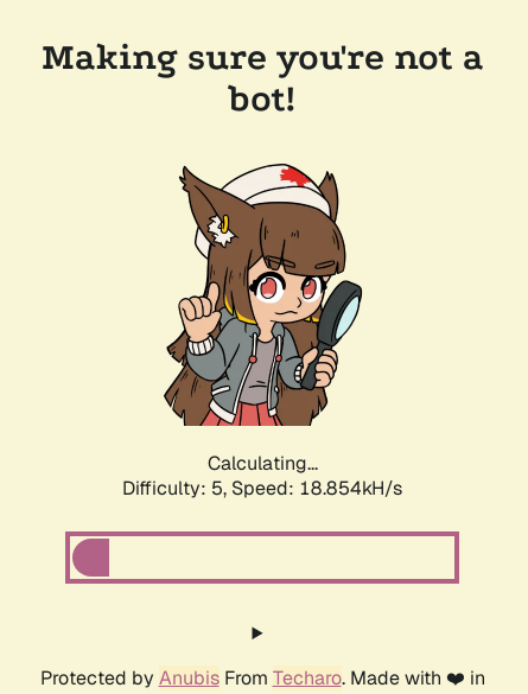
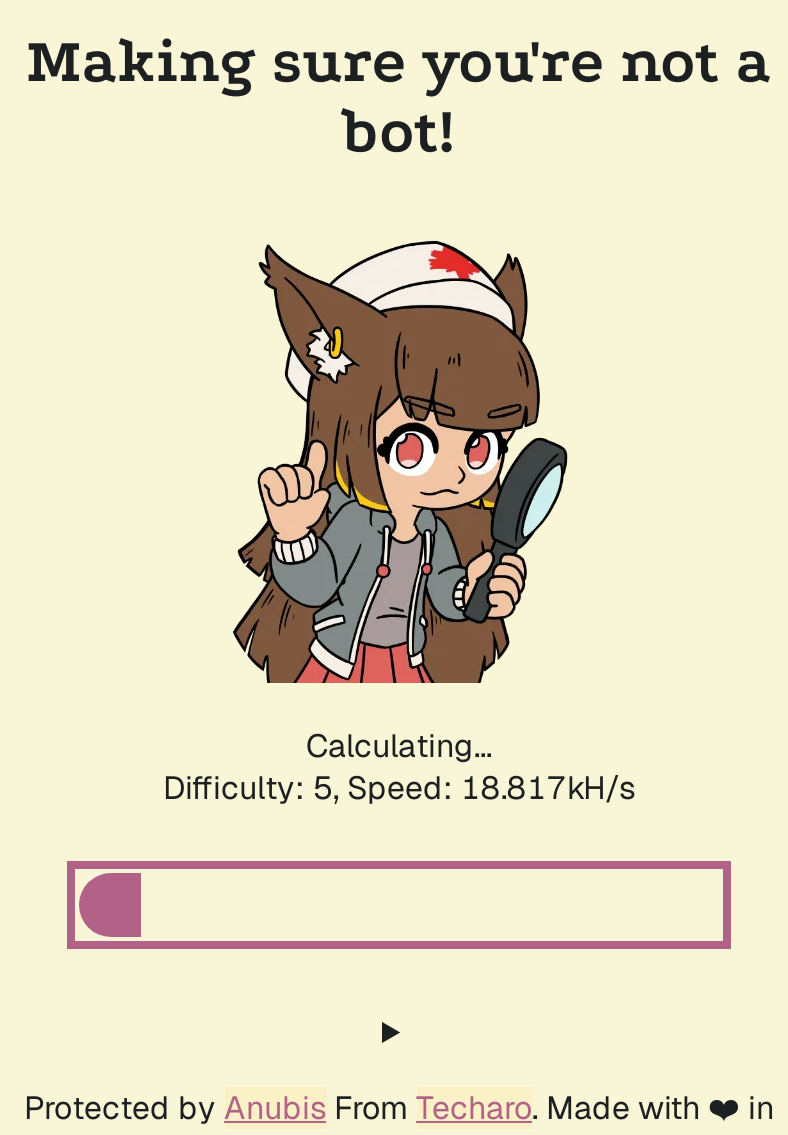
- Difficulty: 5, Speed: 18.854kH/s
+ Difficulty: 5, Speed: 18.817kH/s
